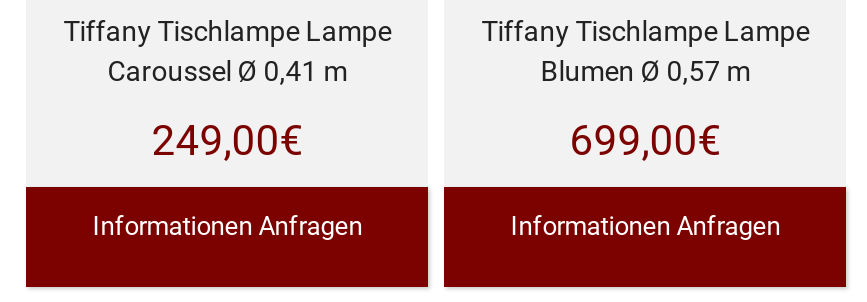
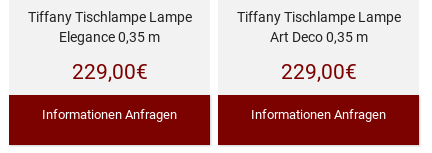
- Caroussel Ø 0,41 m
+ Elegance 0,35 m

- Blumen Ø 0,57 m
+ Art Deco 0,35 m

- 249,00€
+ 229,00€

- 699,00€
+ 229,00€
